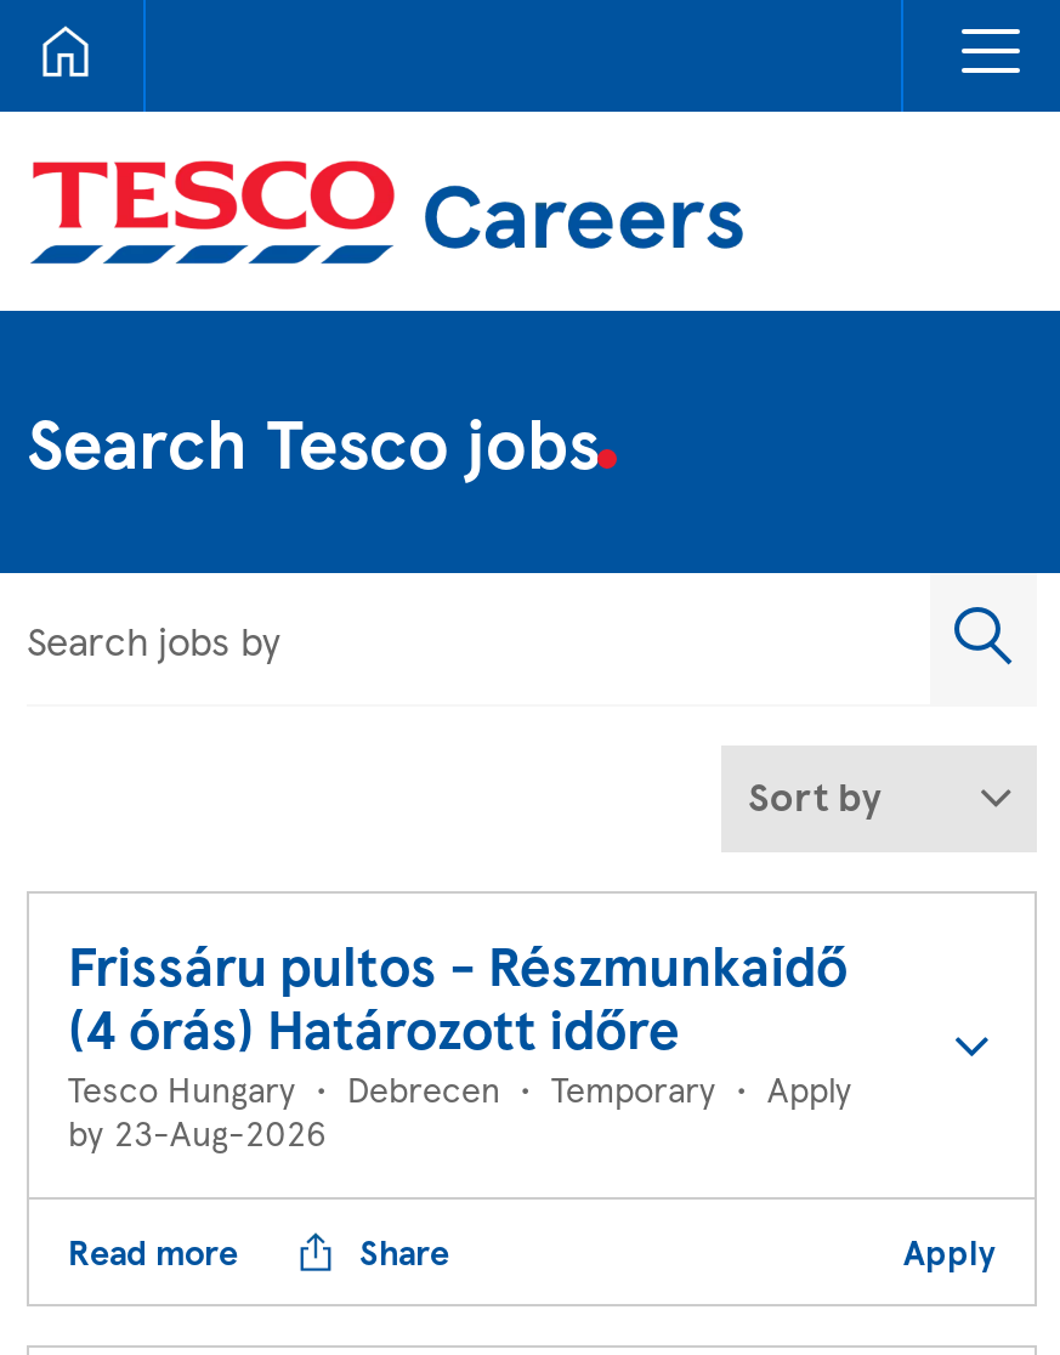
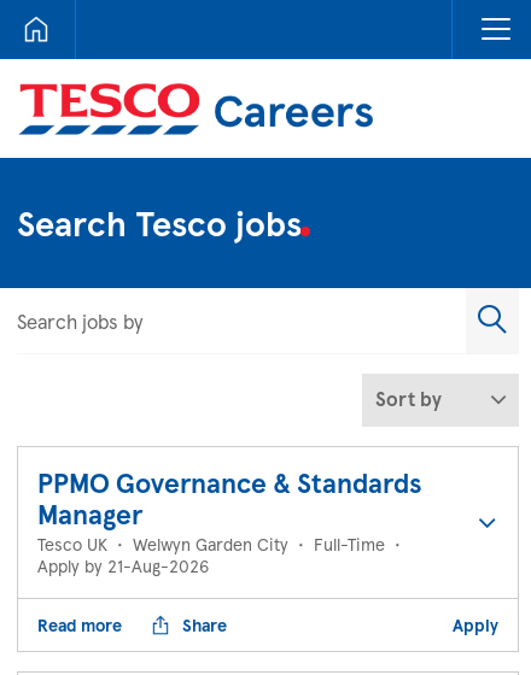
- Frissáru pultos - Részmunkaidő
- (4 órás) Határozott időre
- Tesco Hungary • Debrecen • Temporary • Apply
- by 23-Aug-2026
+ PPMO Governance & Standards
+ Manager
+ Tesco UK • Welwyn Garden City • Full-Time •
+ Apply by 21-Aug-2026
